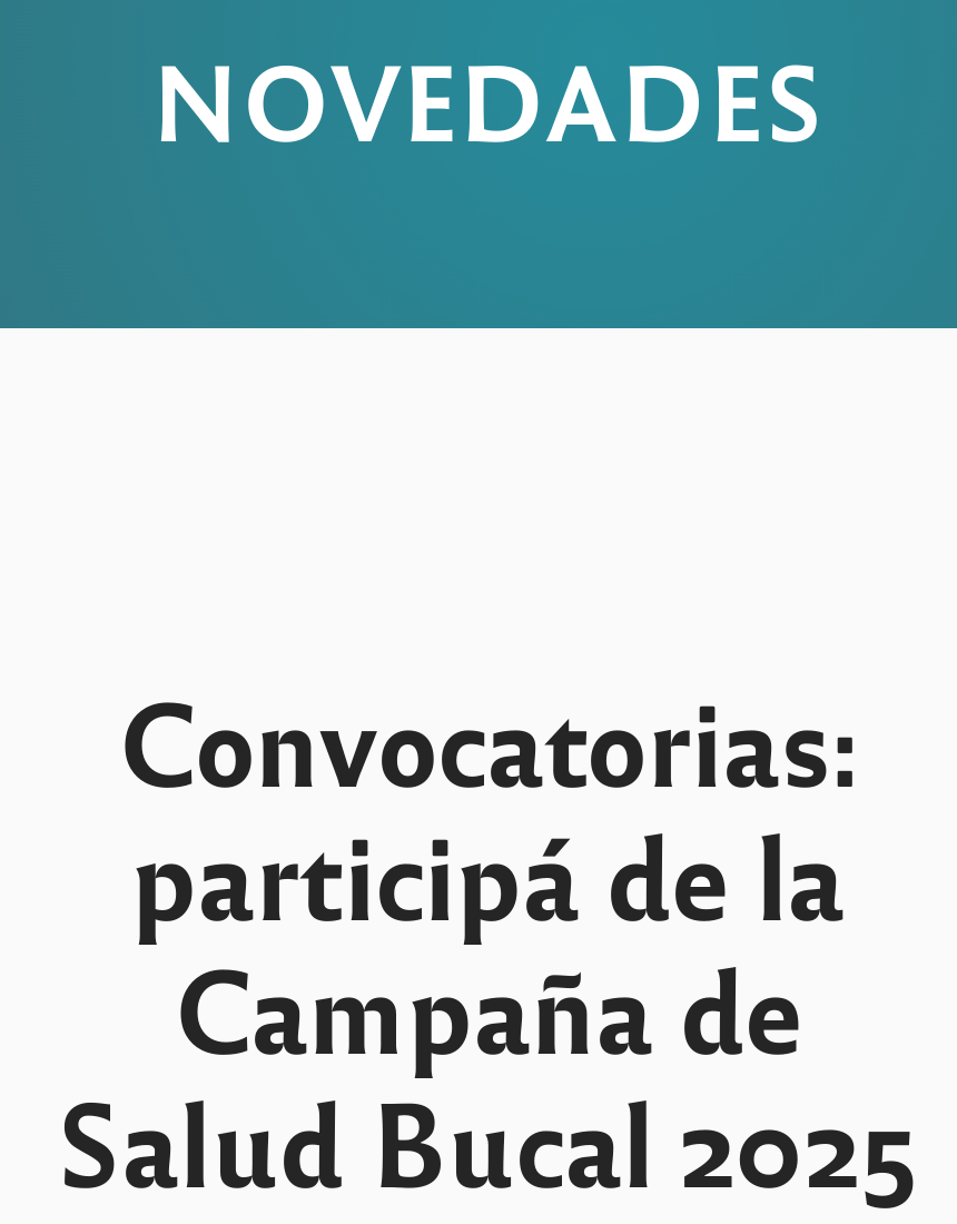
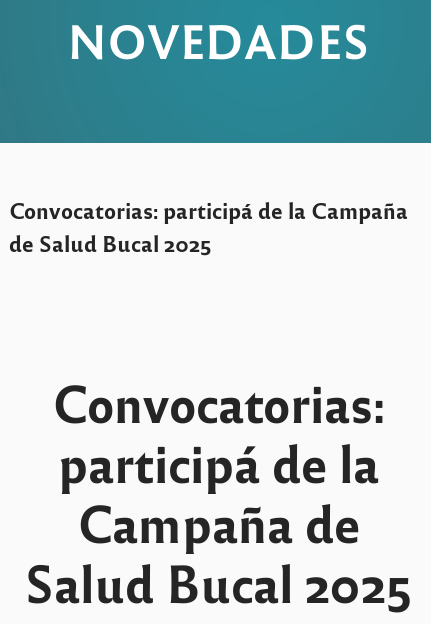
+ Convocatorias: participá de la Campaña
+ de Salud Bucal 2025
